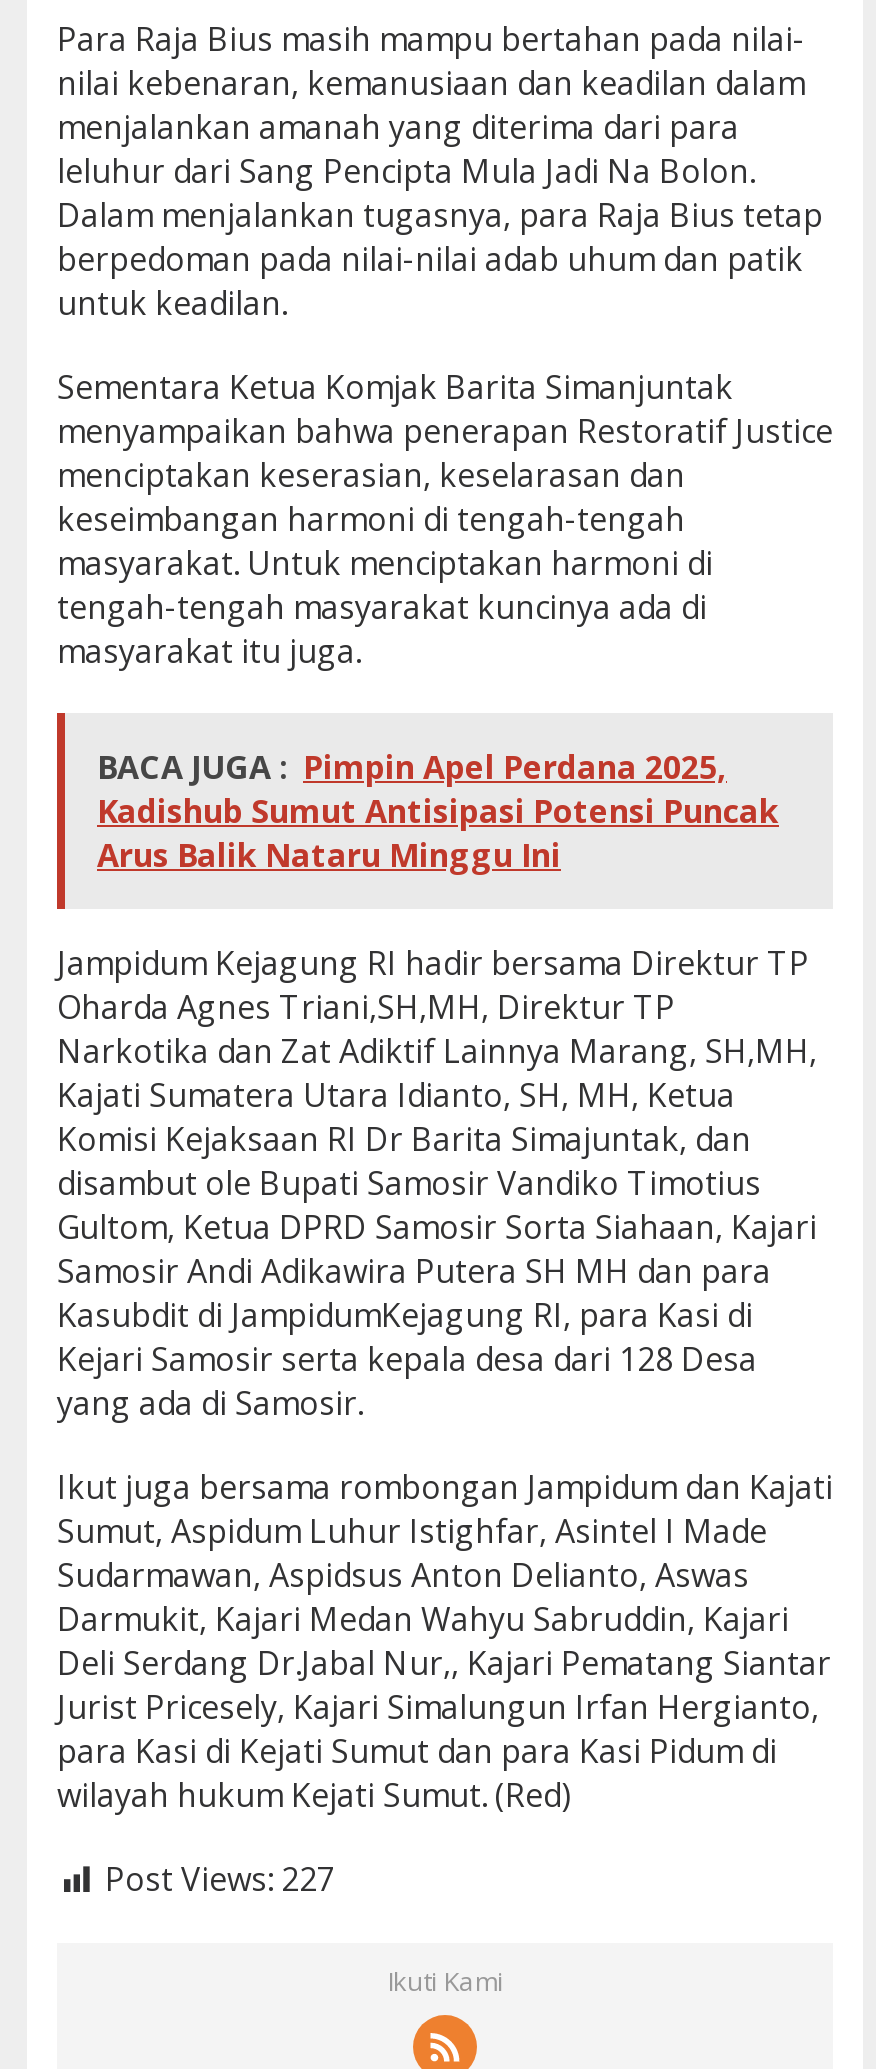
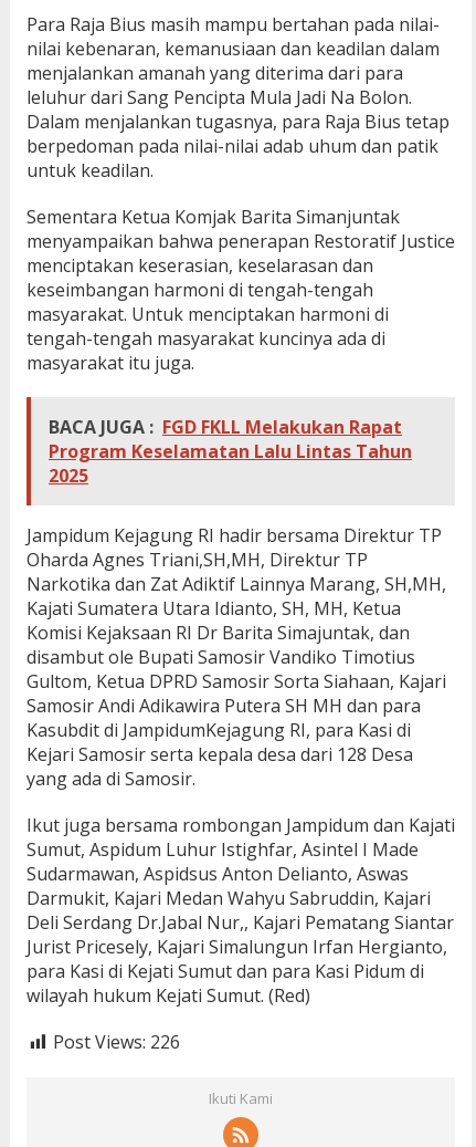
- BACA JUGA : Pimpin Apel Perdana 2025,
- Kadishub Sumut Antisipasi Potensi Puncak
- Arus Balik Nataru Minggu Ini
+ BACA JUGA : FGD FKLL Melakukan Rapat
+ Program Keselamatan Lalu Lintas Tahun
+ 2025

- Post Views: 227
+ Post Views: 226
